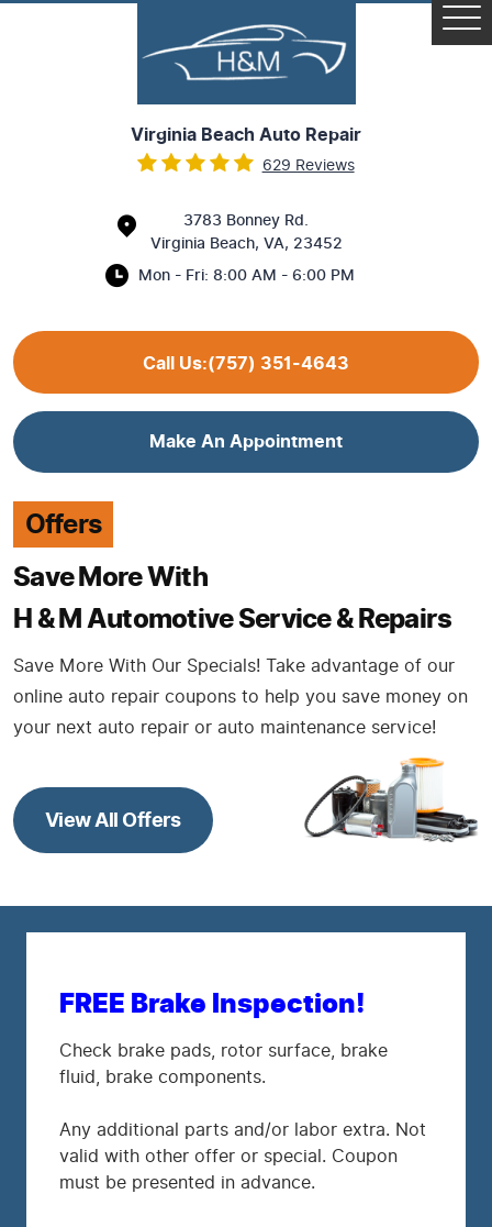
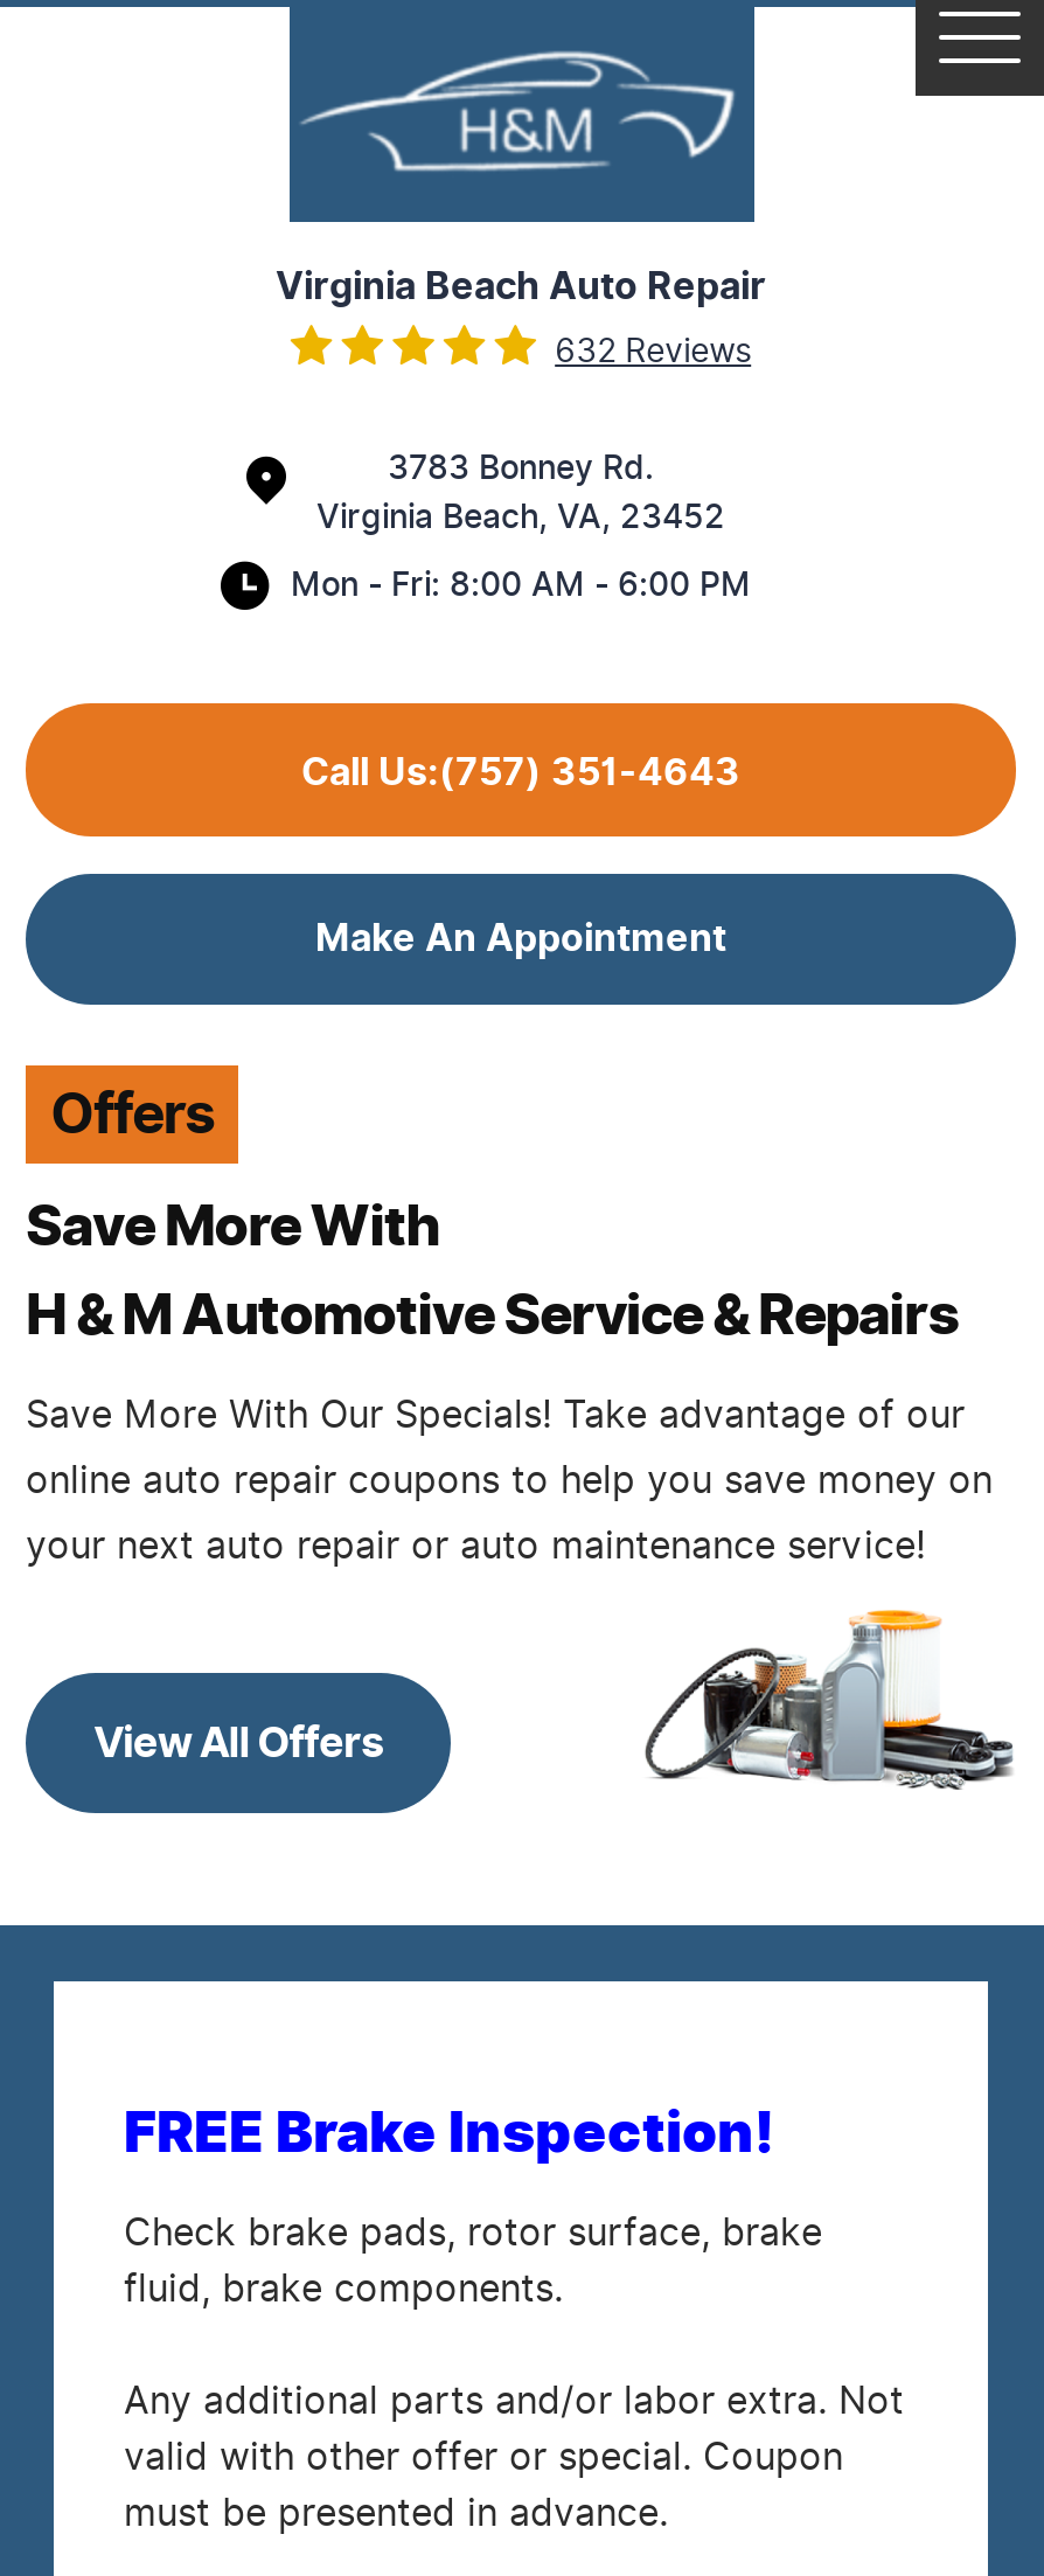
- 629 Reviews
+ 632 Reviews
